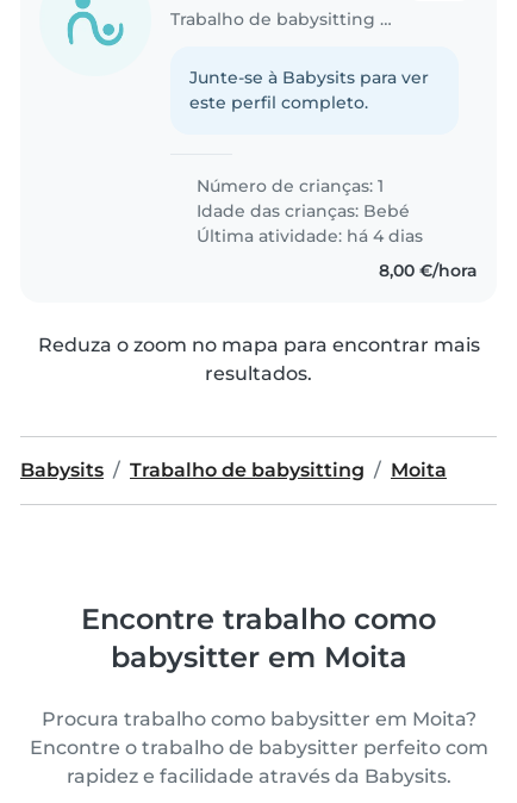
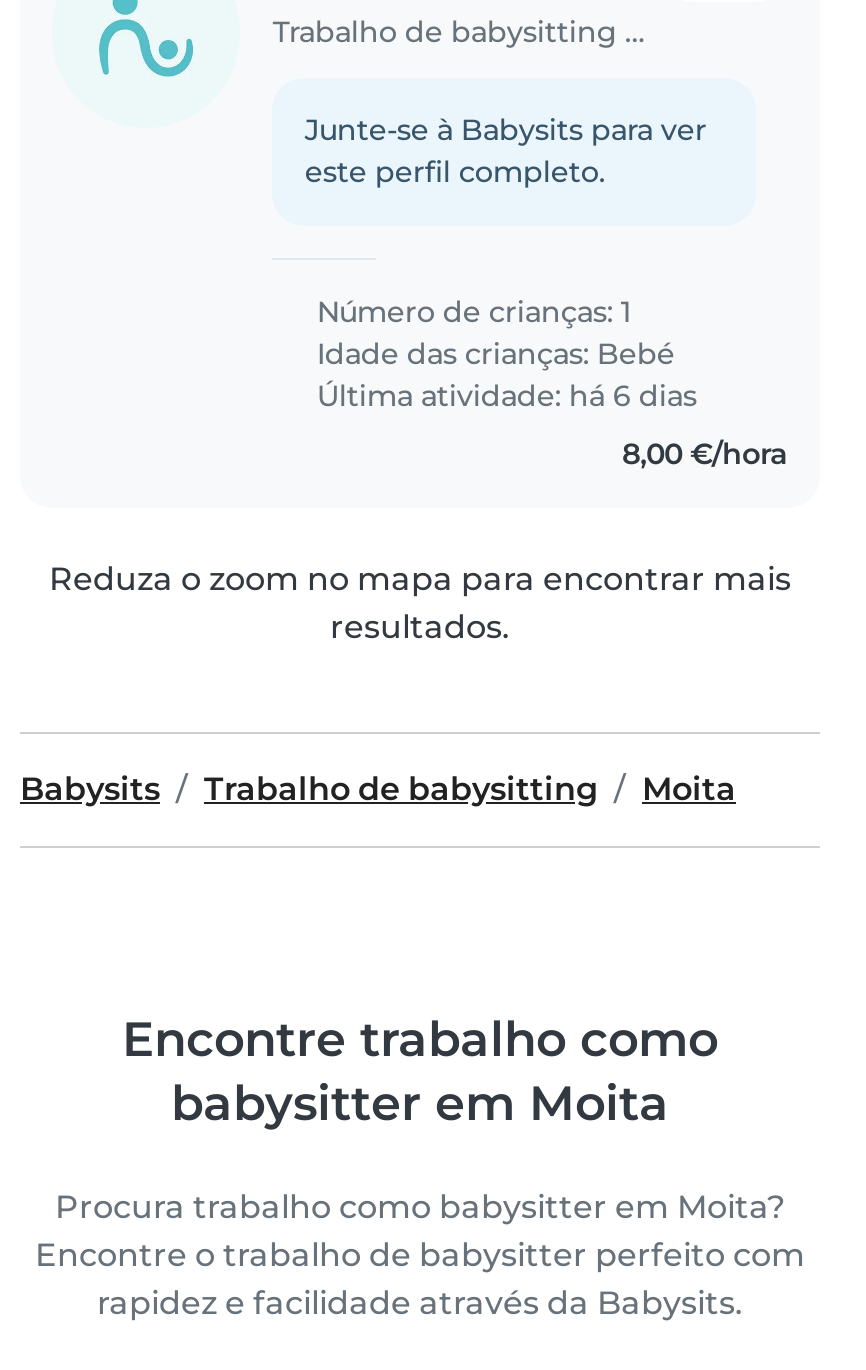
- Última atividade: há 4 dias
+ Última atividade: há 6 dias
